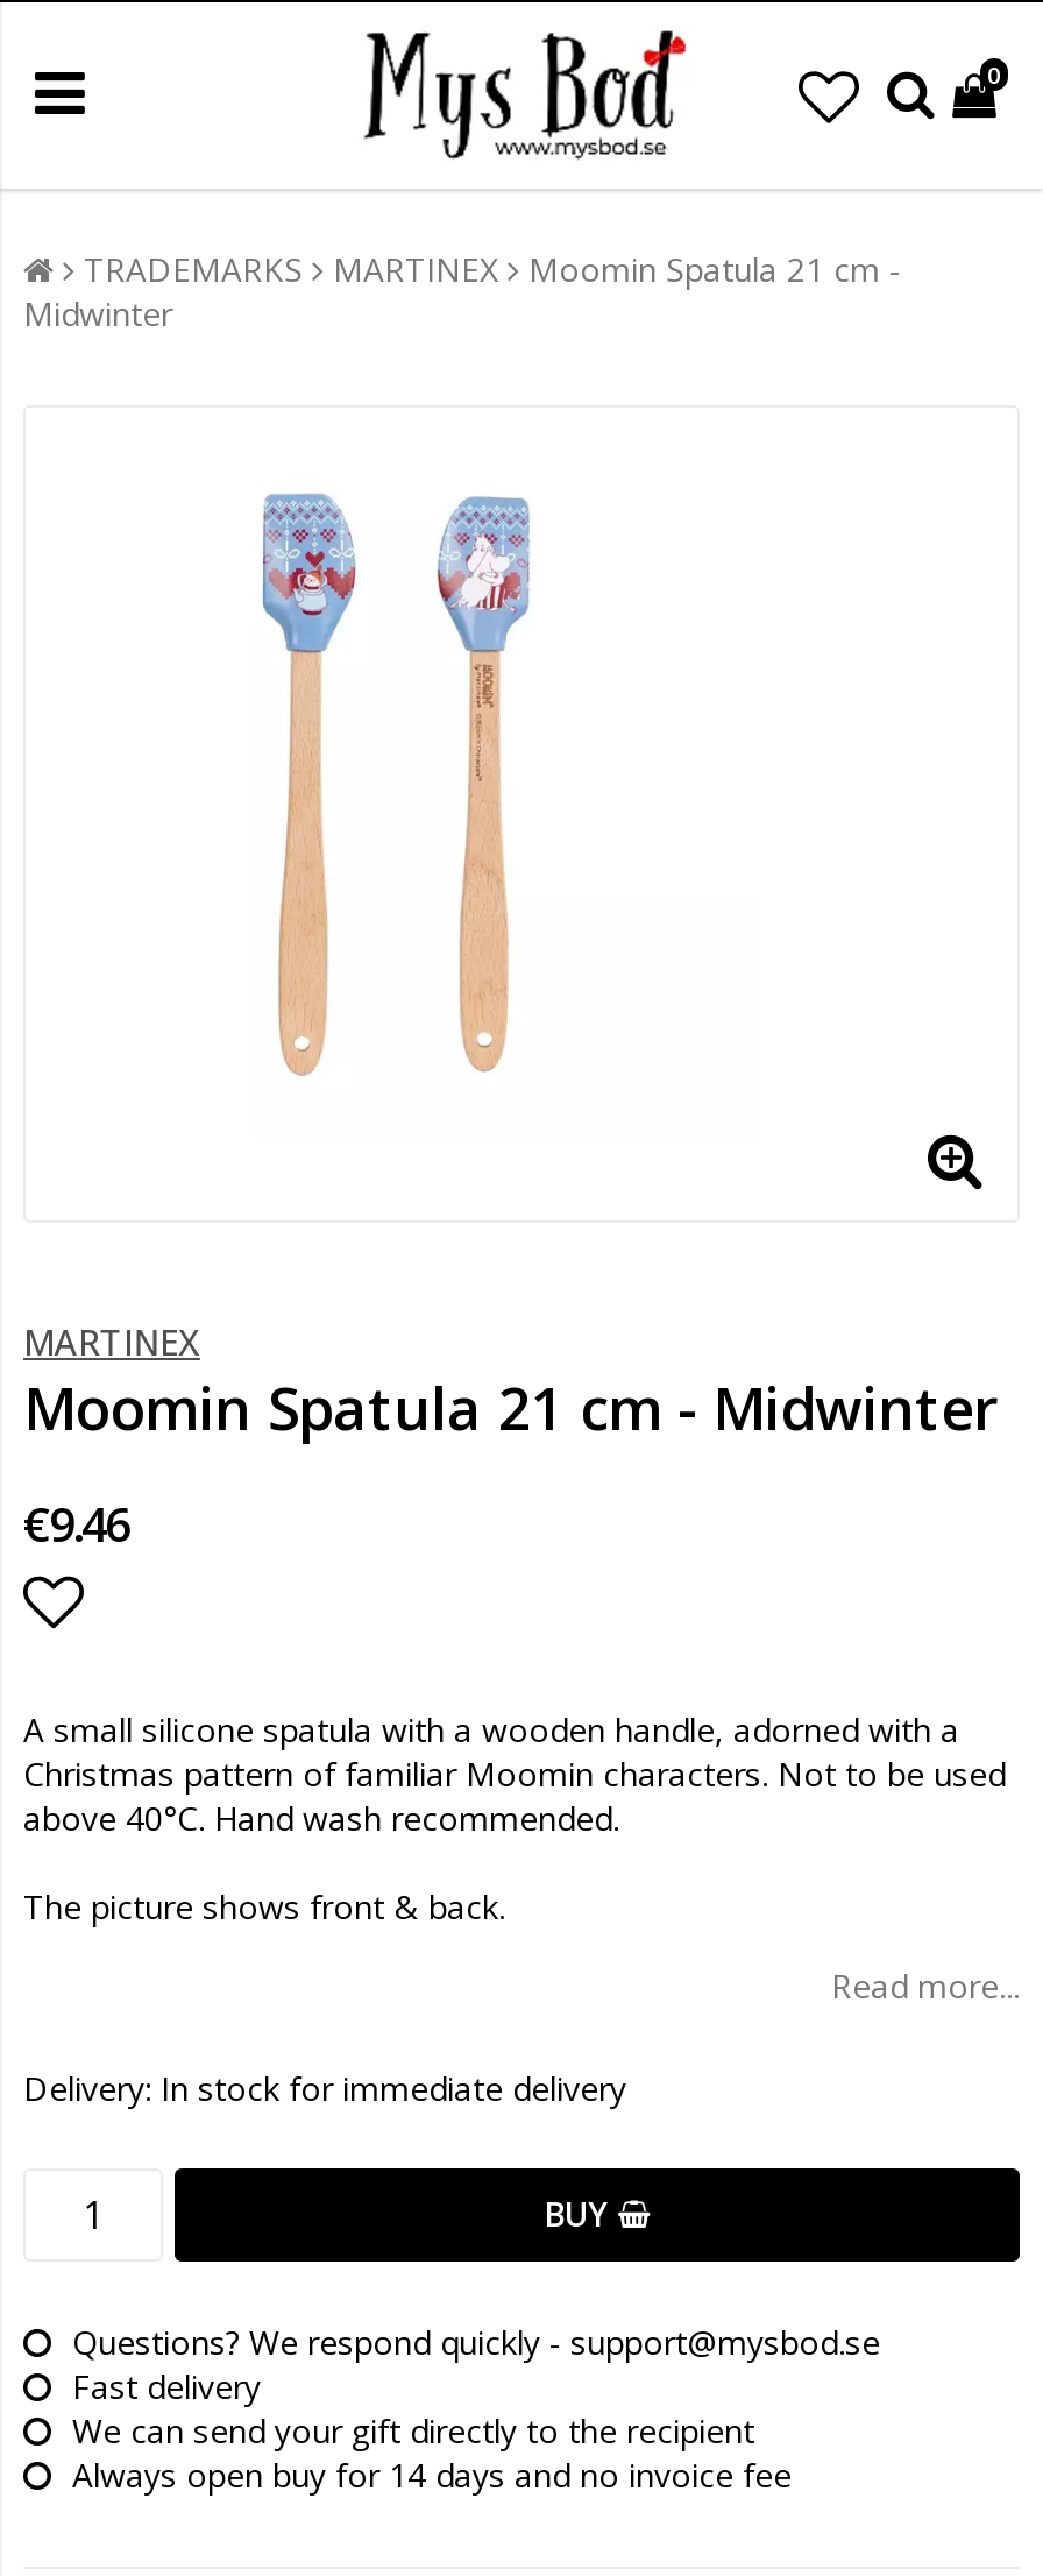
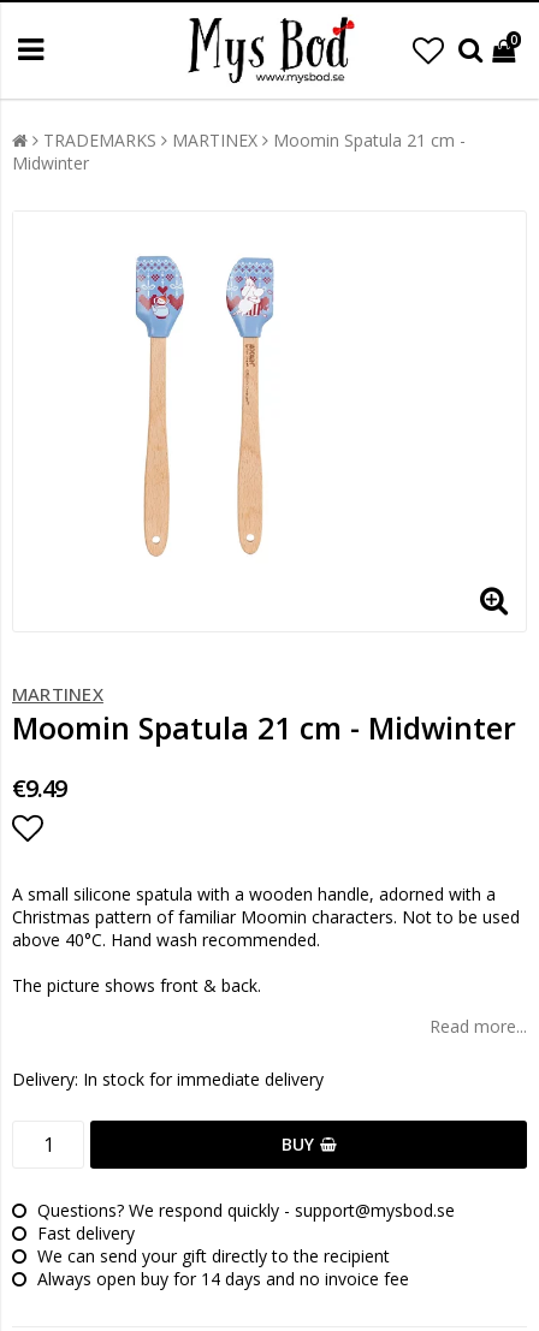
- €9.46
+ €9.49
